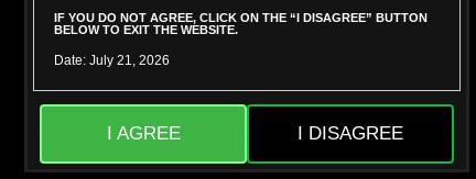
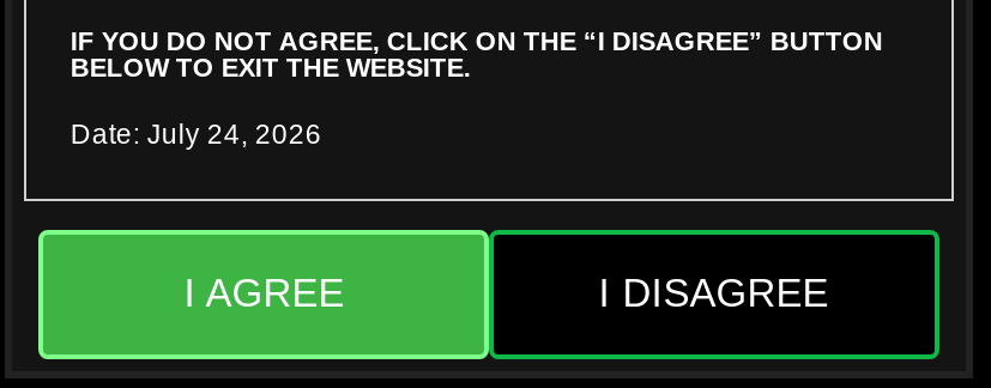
- Date: July 21, 2026
+ Date: July 24, 2026
